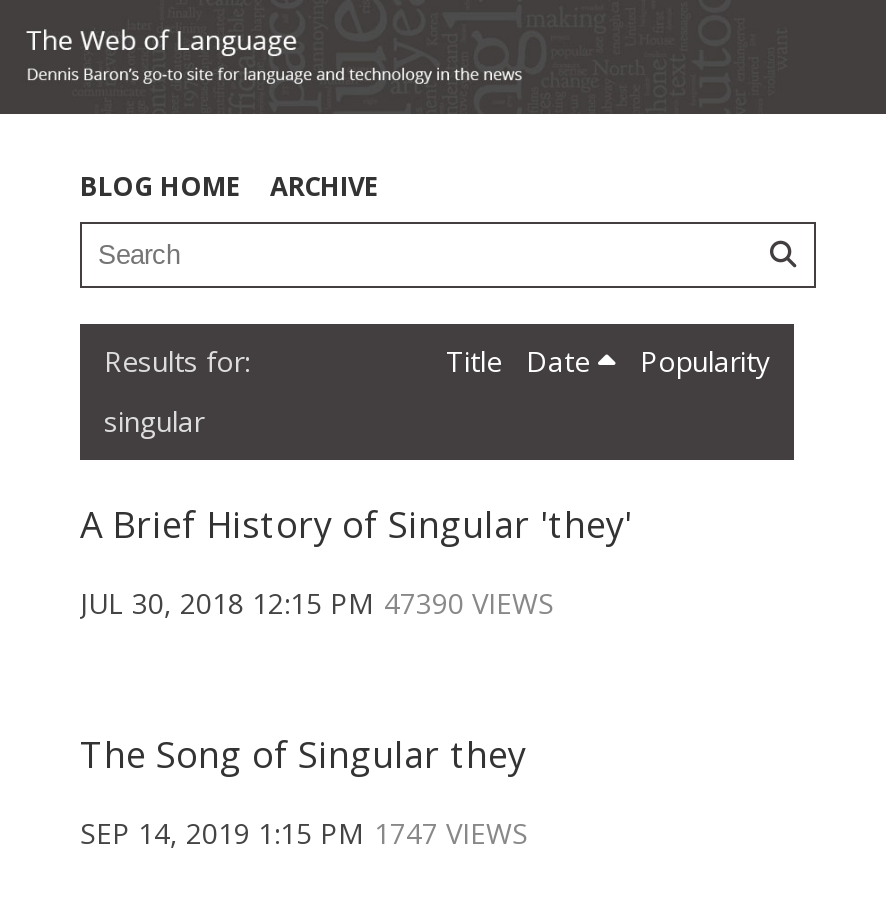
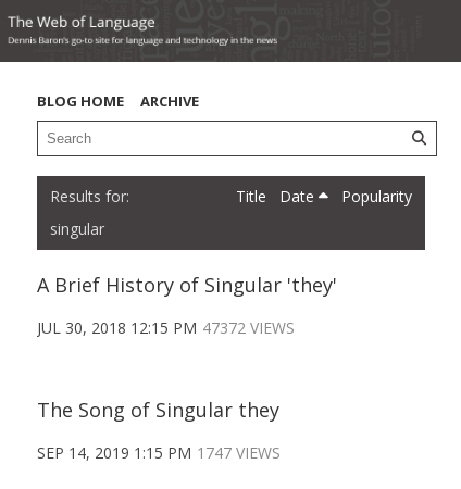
- JUL 30, 2018 12:15 PM 47390 VIEWS
+ JUL 30, 2018 12:15 PM 47372 VIEWS
